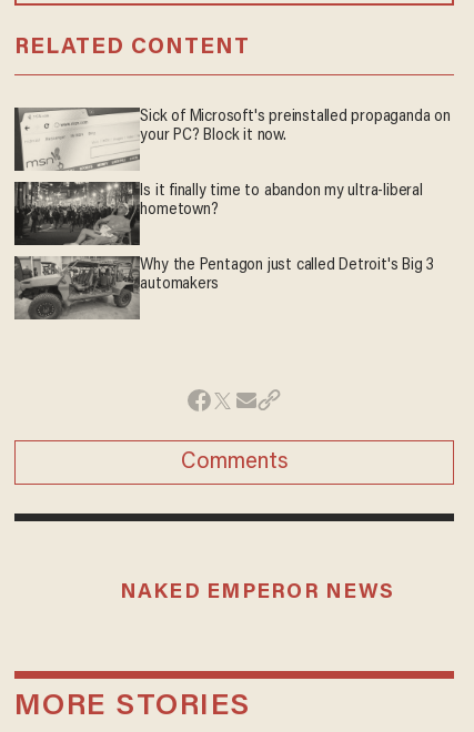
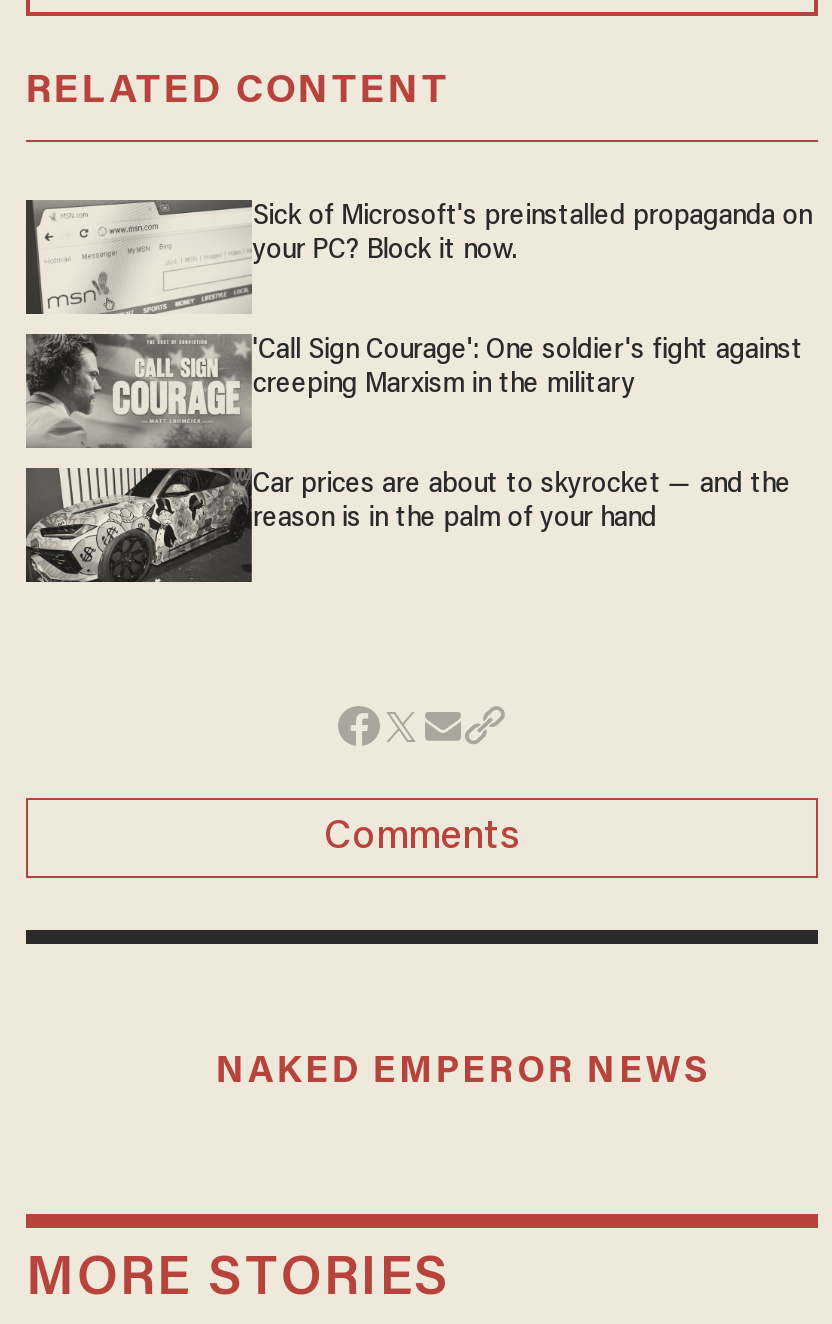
- [image]
- Is it finally time to abandon my ultra-liberal
- hometown?
+ [image]
+ 'Call Sign Courage': One soldier's fight against
+ creeping Marxism in the military

- [image]
- Why the Pentagon just called Detroit's Big 3
- automakers
+ [image]
+ Car prices are about to skyrocket — and the
+ reason is in the palm of your hand
